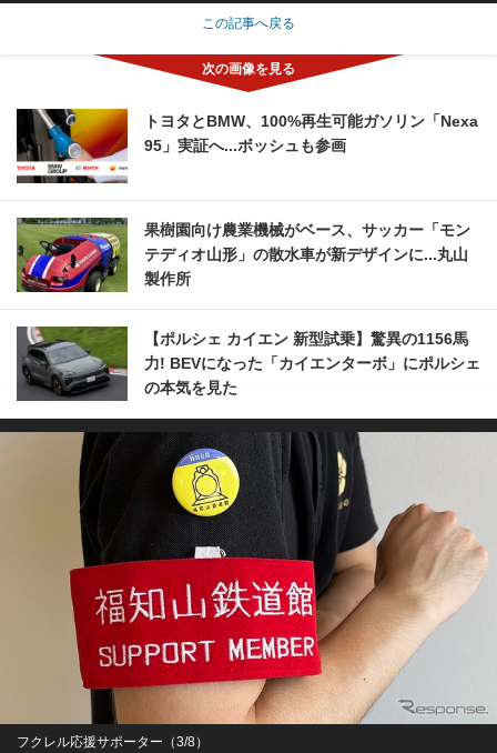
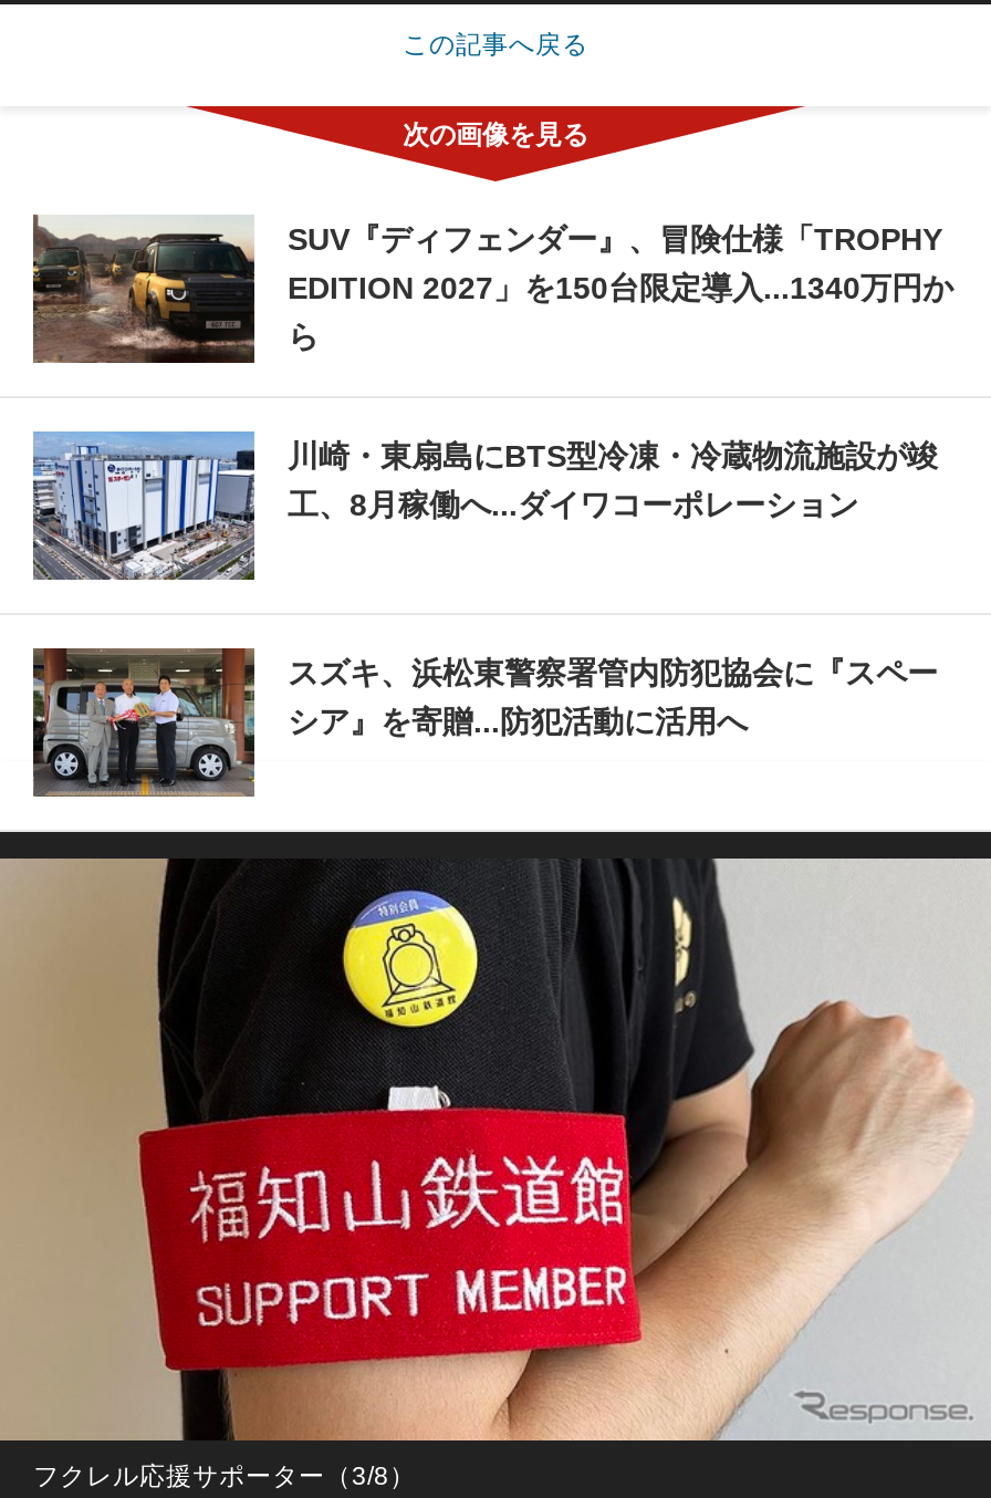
- [image]
- トヨタとBMW、100%再生可能ガソリン「Nexa
- 95」実証へ...ボッシュも参画
+ [image]
+ SUV『ディフェンダー』、冒険仕様「TROPHY
+ EDITION 2027」を150台限定導入...1340万円か
+ ら

- [image]
- 果樹園向け農業機械がベース、サッカー「モン
- テディオ山形」の散水車が新デザインに...丸山
- 製作所
+ [image]
+ 川崎・東扇島にBTS型冷凍・冷蔵物流施設が竣
+ 工、8月稼働へ...ダイワコーポレーション

- [image]
- 【ポルシェ カイエン 新型試乗】驚異の1156馬
- 力! BEVになった「カイエンターボ」にポルシェ
- の本気を見た
+ [image]
+ スズキ、浜松東警察署管内防犯協会に『スペー
+ シア』を寄贈...防犯活動に活用へ
